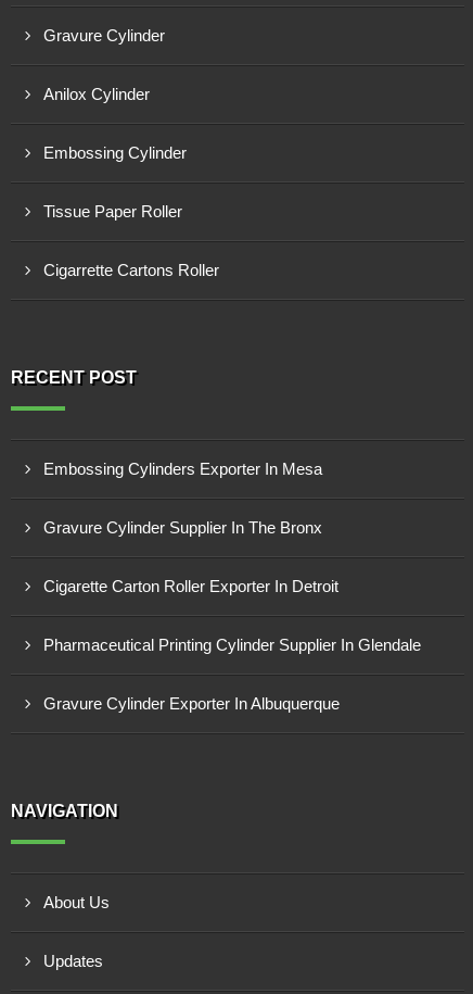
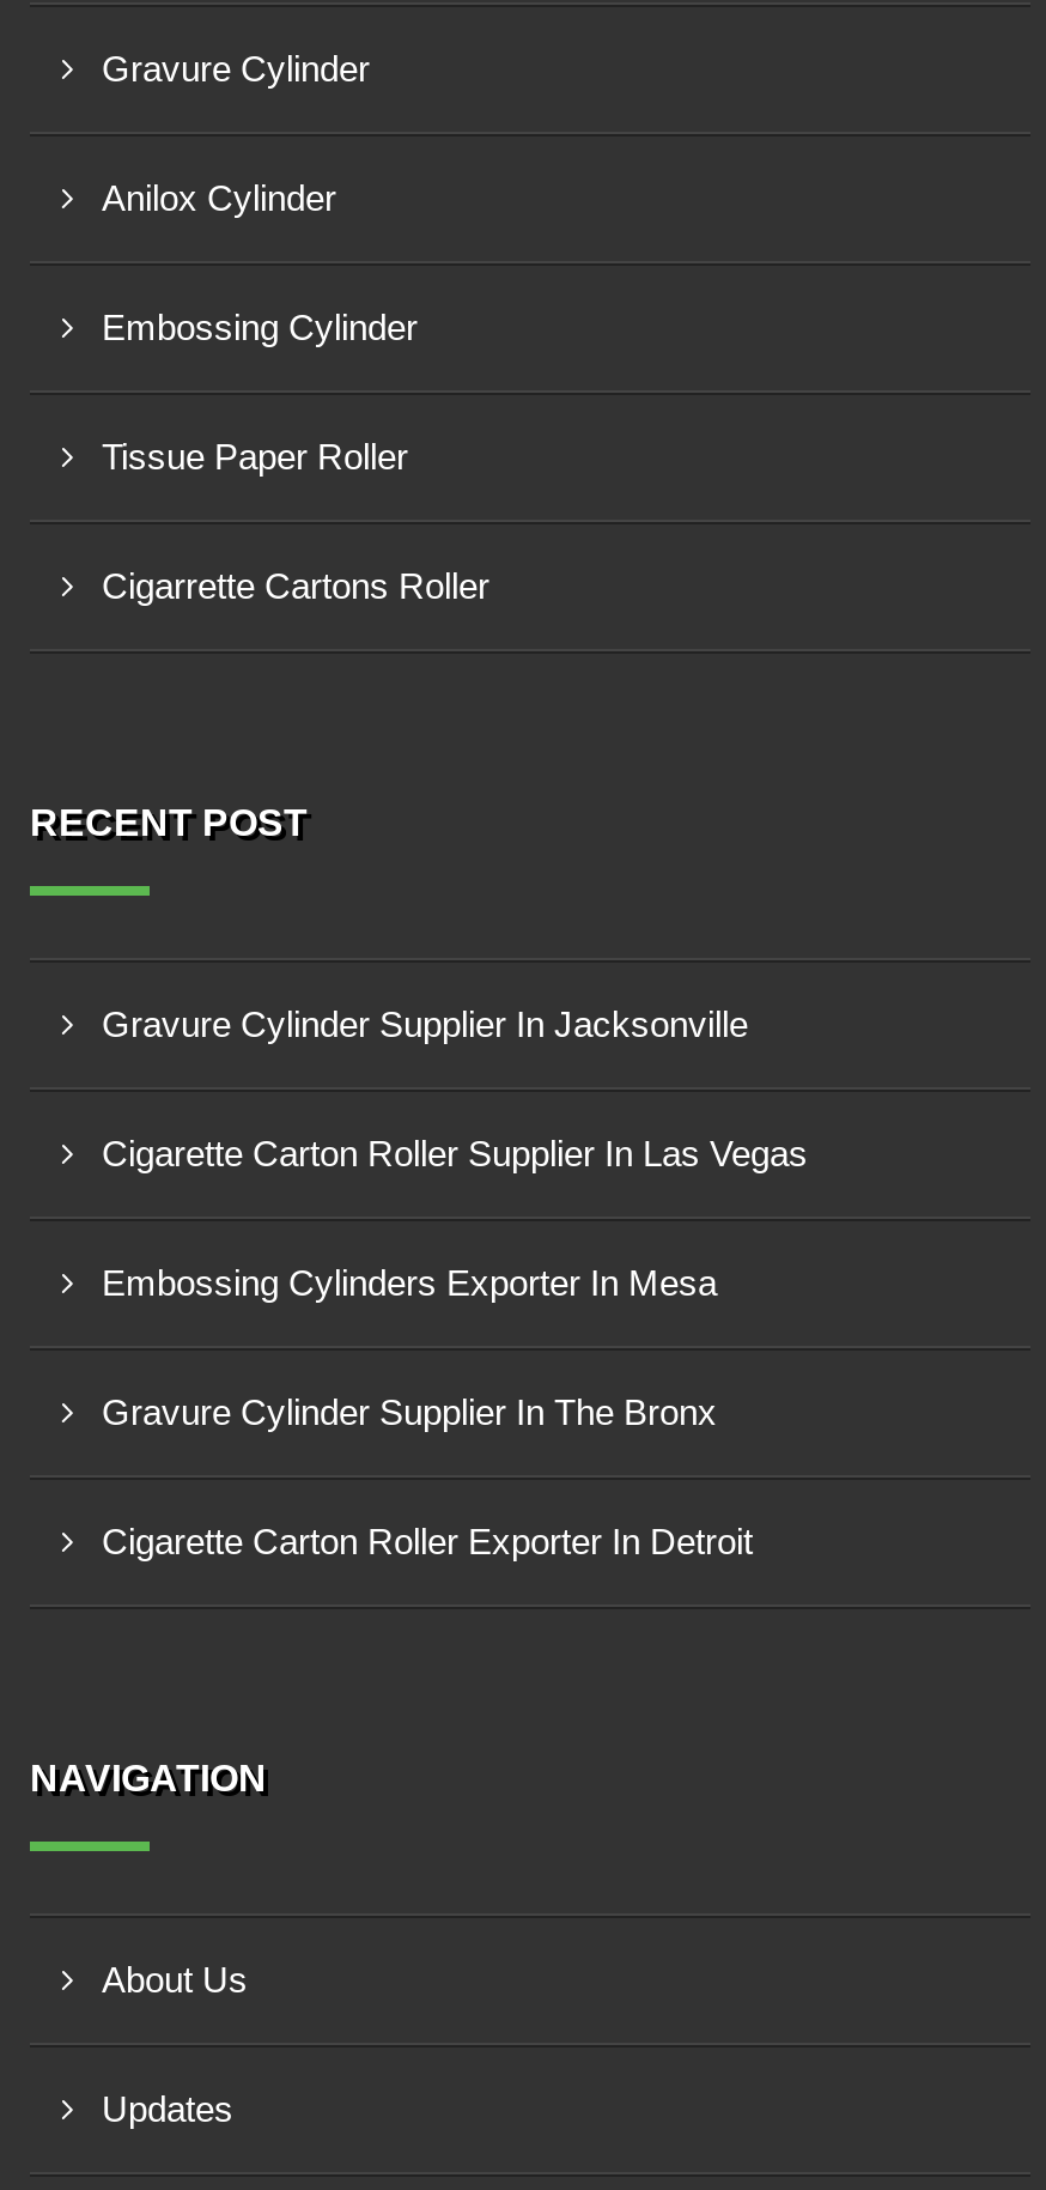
+ Gravure Cylinder Supplier In Jacksonville
+ Cigarette Carton Roller Supplier In Las Vegas

moved down: Embossing Cylinders Exporter In Mesa | Gravure Cylinder Supplier In The Bronx | Cigarette Carton Roller Exporter In Detroit

- Pharmaceutical Printing Cylinder Supplier In Glendale
- Gravure Cylinder Exporter In Albuquerque
